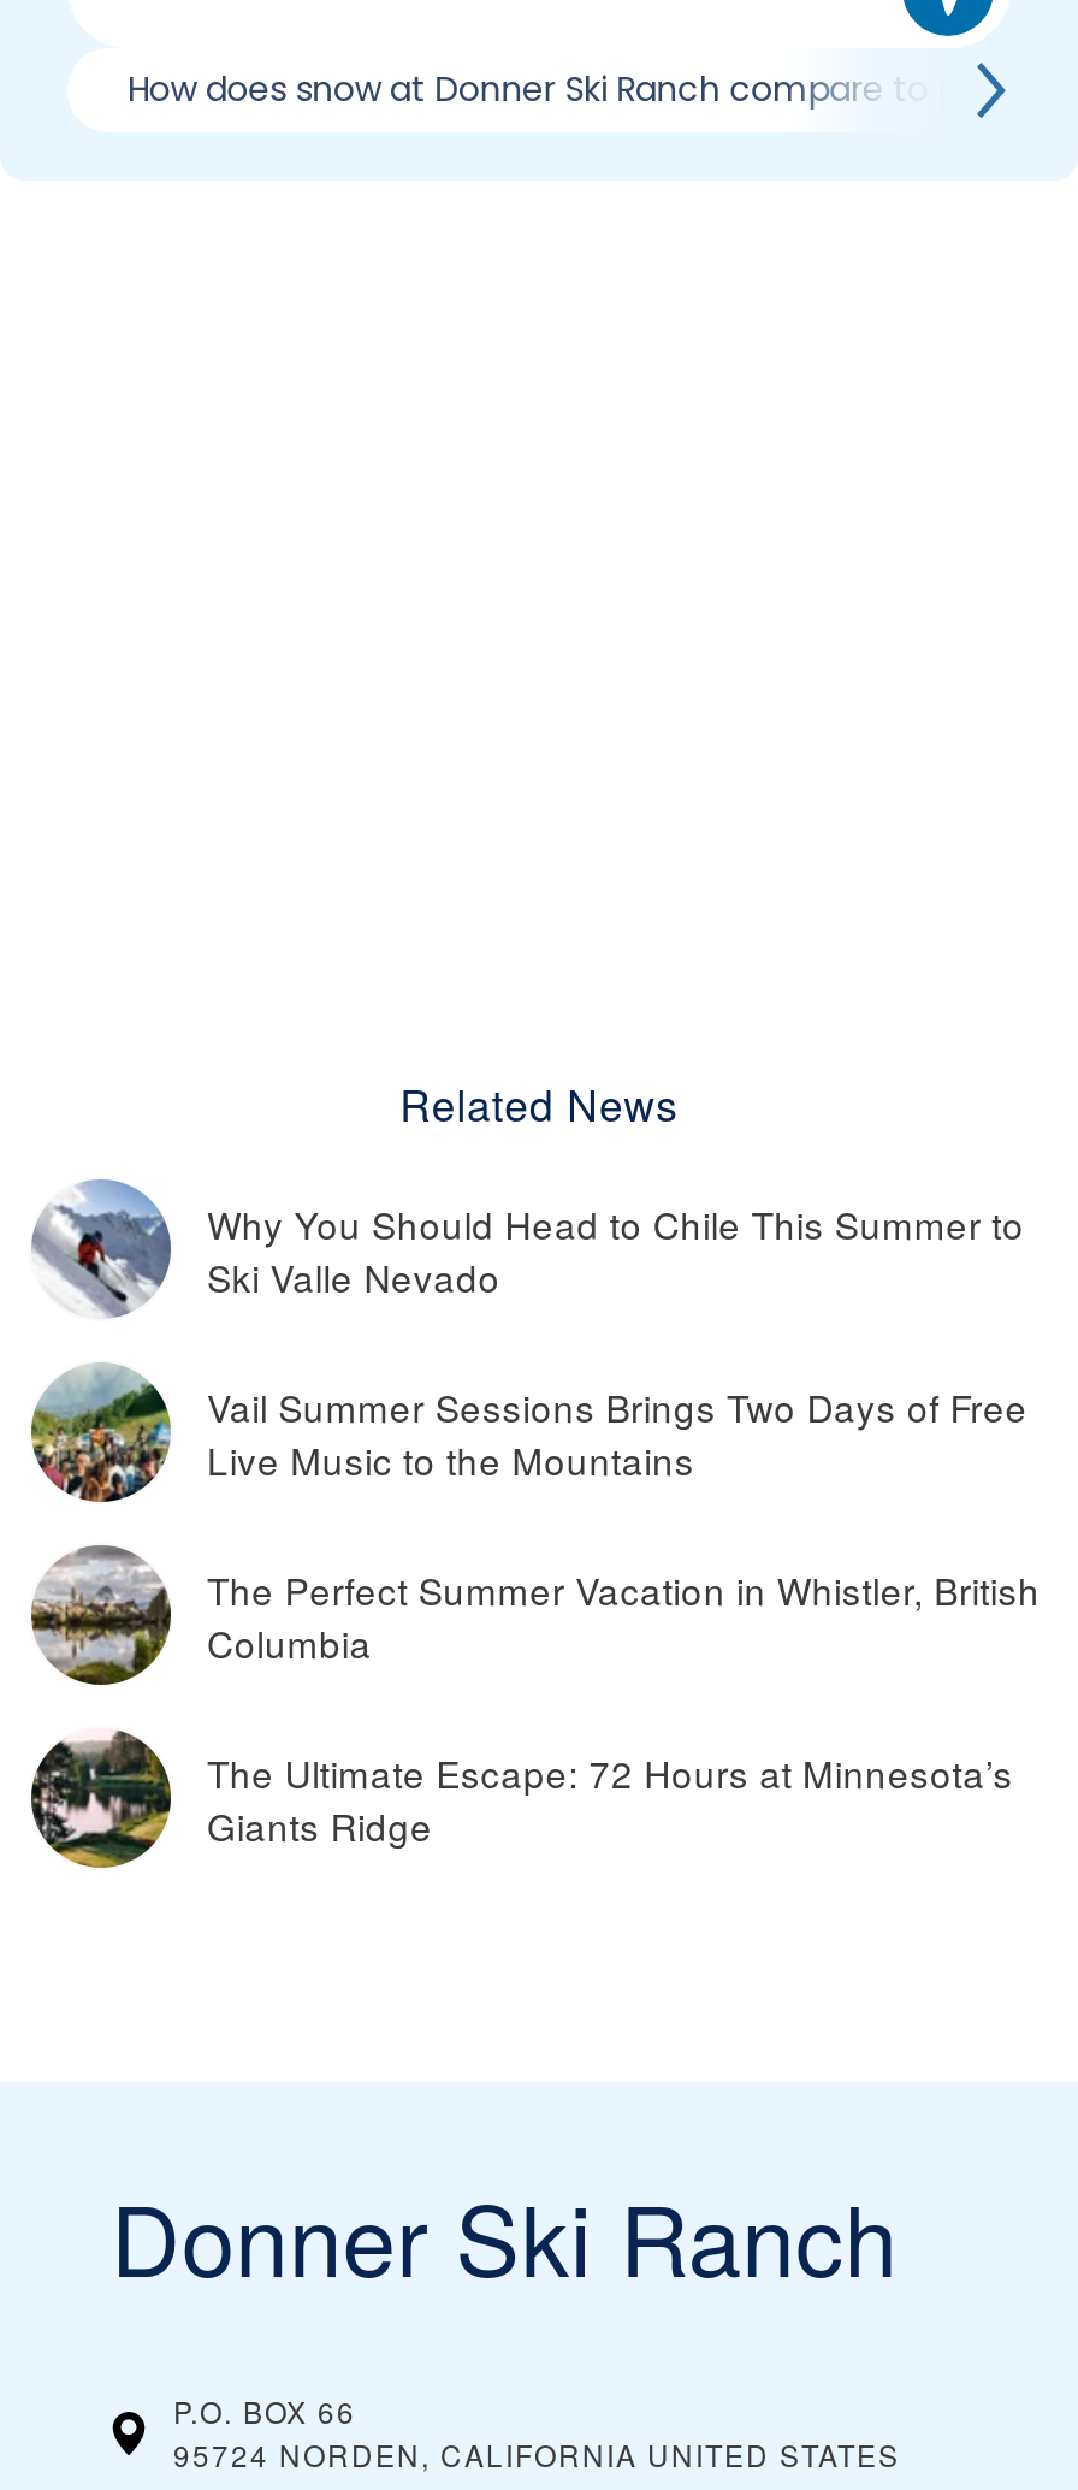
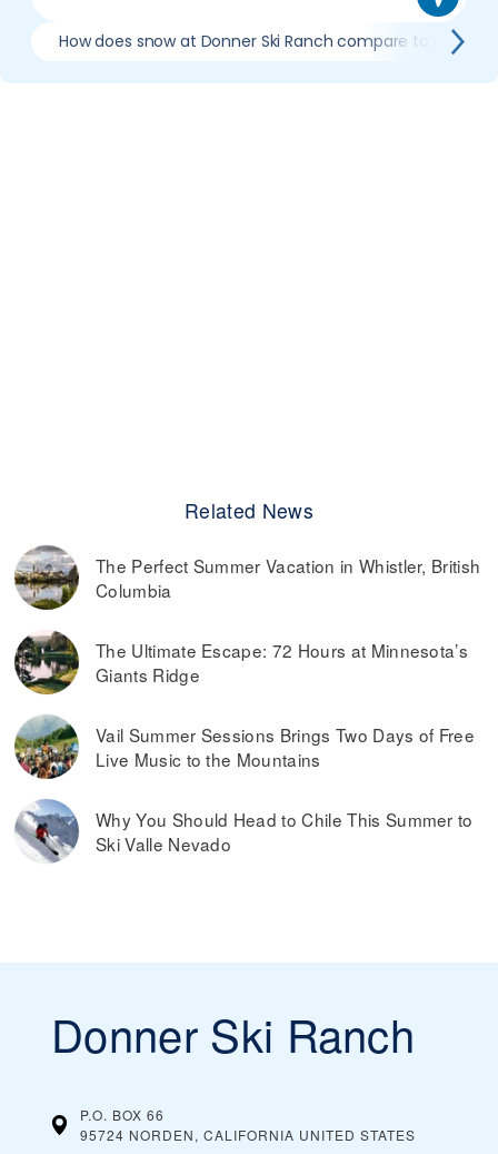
moved down: [image] | Vail Summer Sessions Brings Two Days of Free | Live Music to the Mountains | Why You Should Head to Chile This Summer to | Ski Valle Nevado

moved up: [image] | The Perfect Summer Vacation in Whistler, British | Columbia | The Ultimate Escape: 72 Hours at Minnesota’s | Giants Ridge
